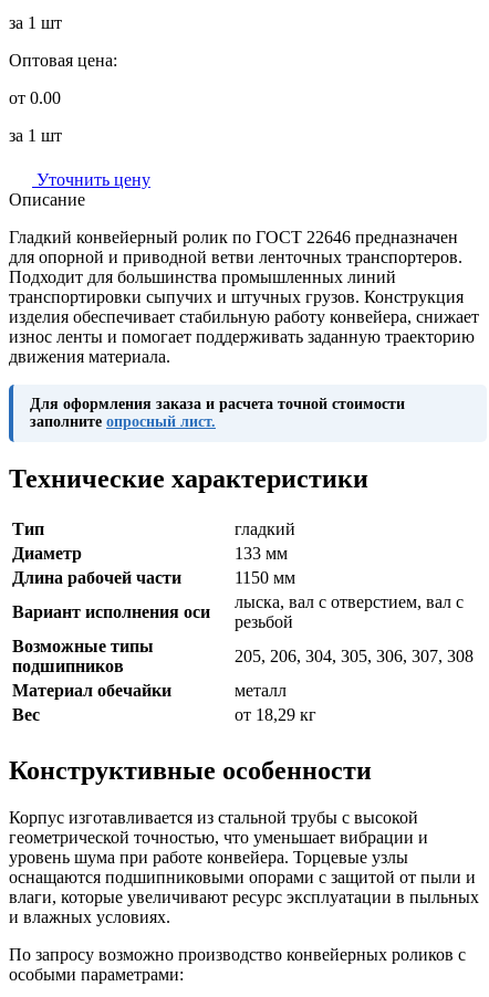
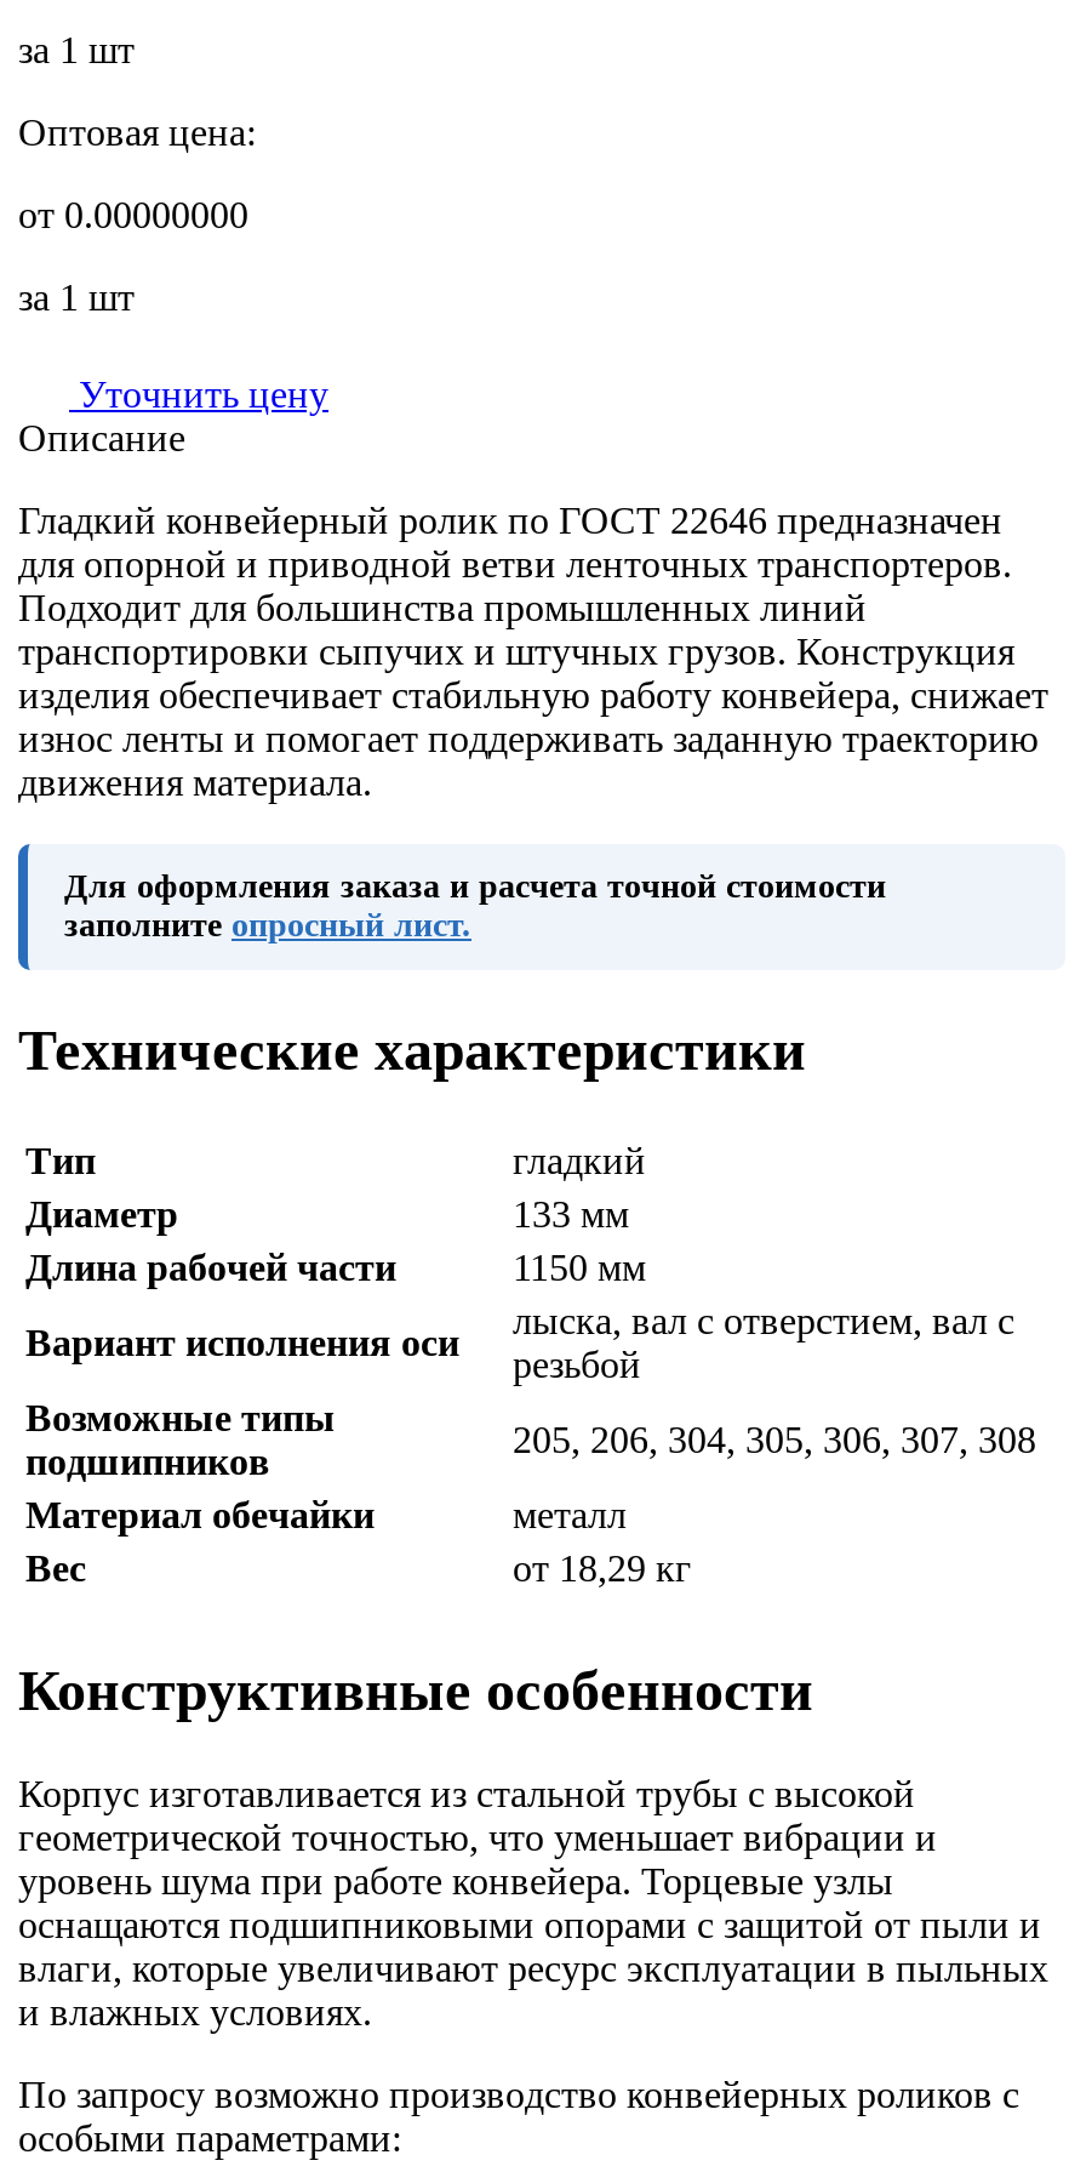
- от 0.00
+ от 0.00000000
